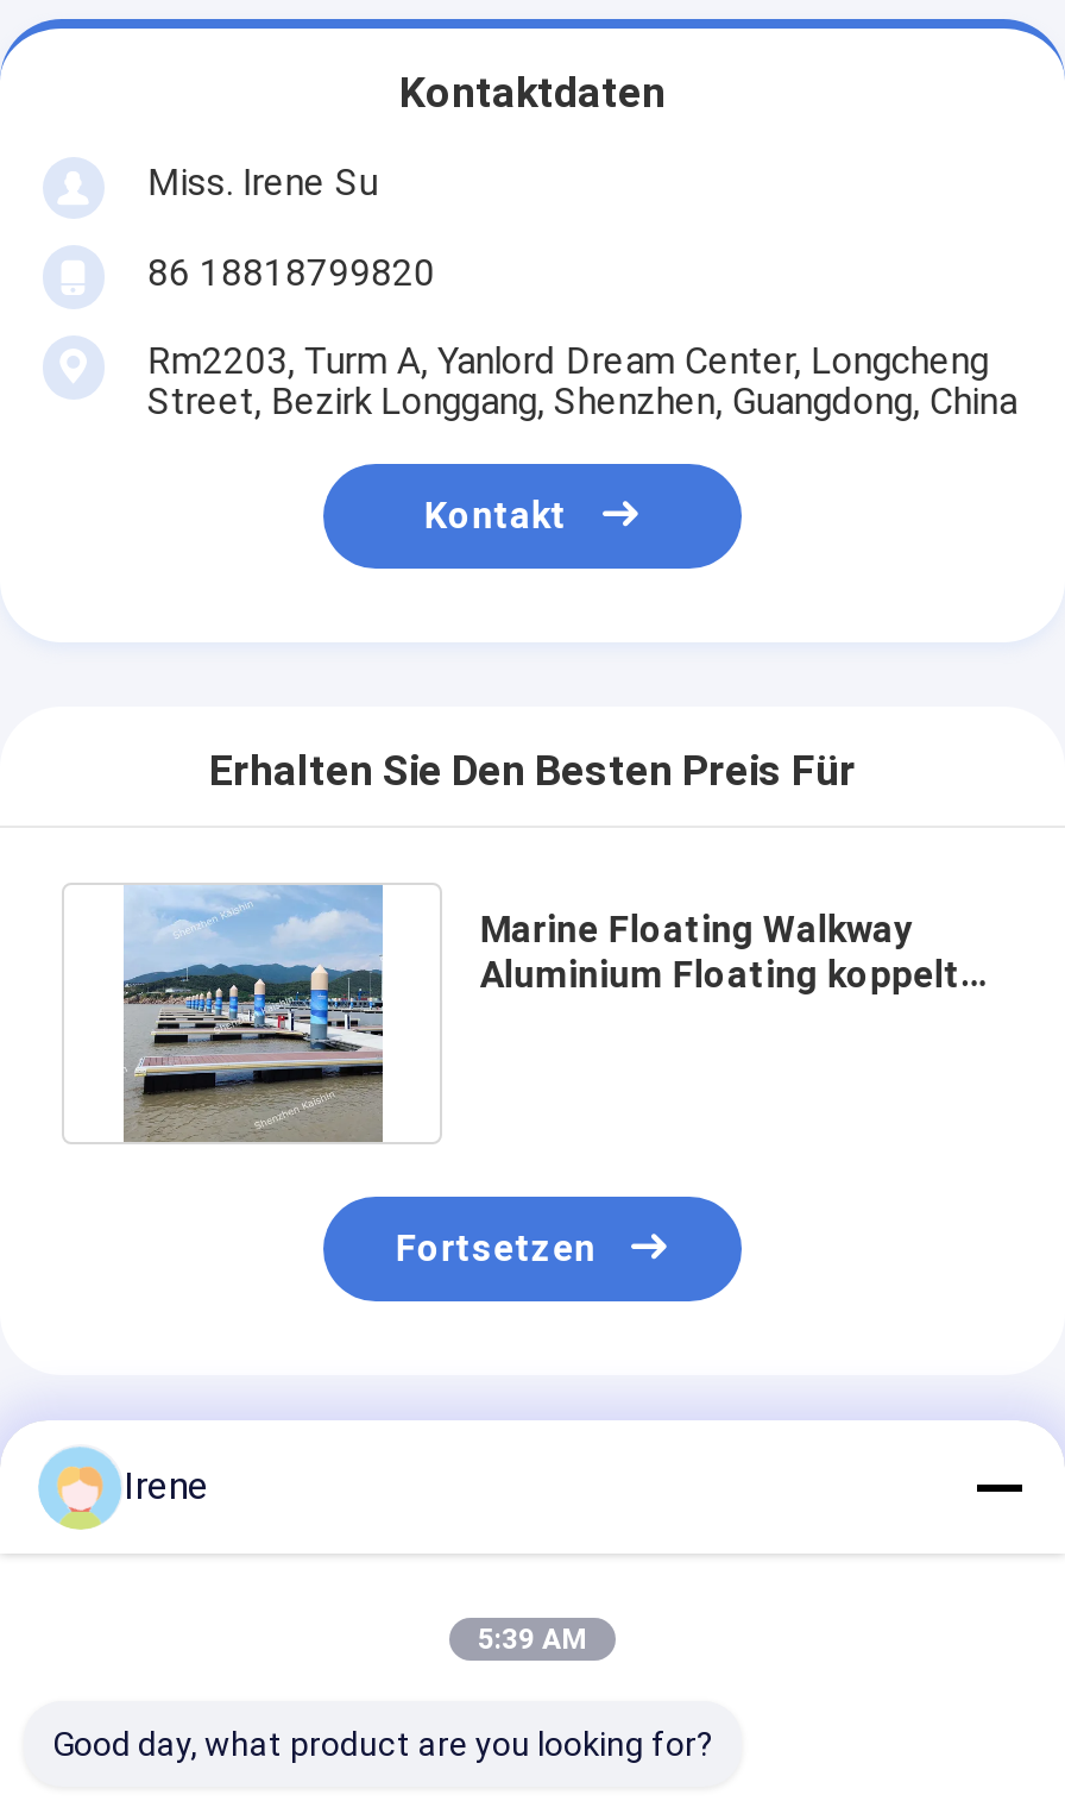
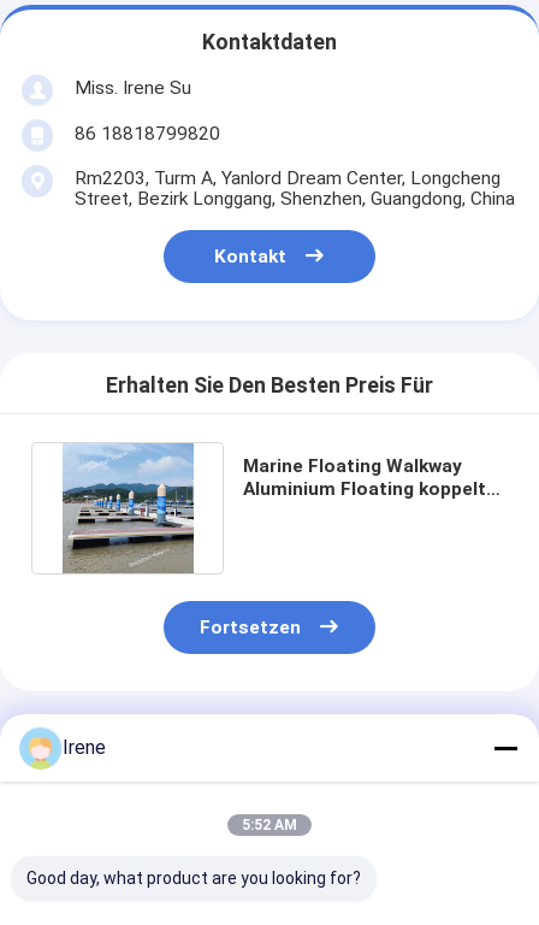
- 5:39 AM
+ 5:52 AM
